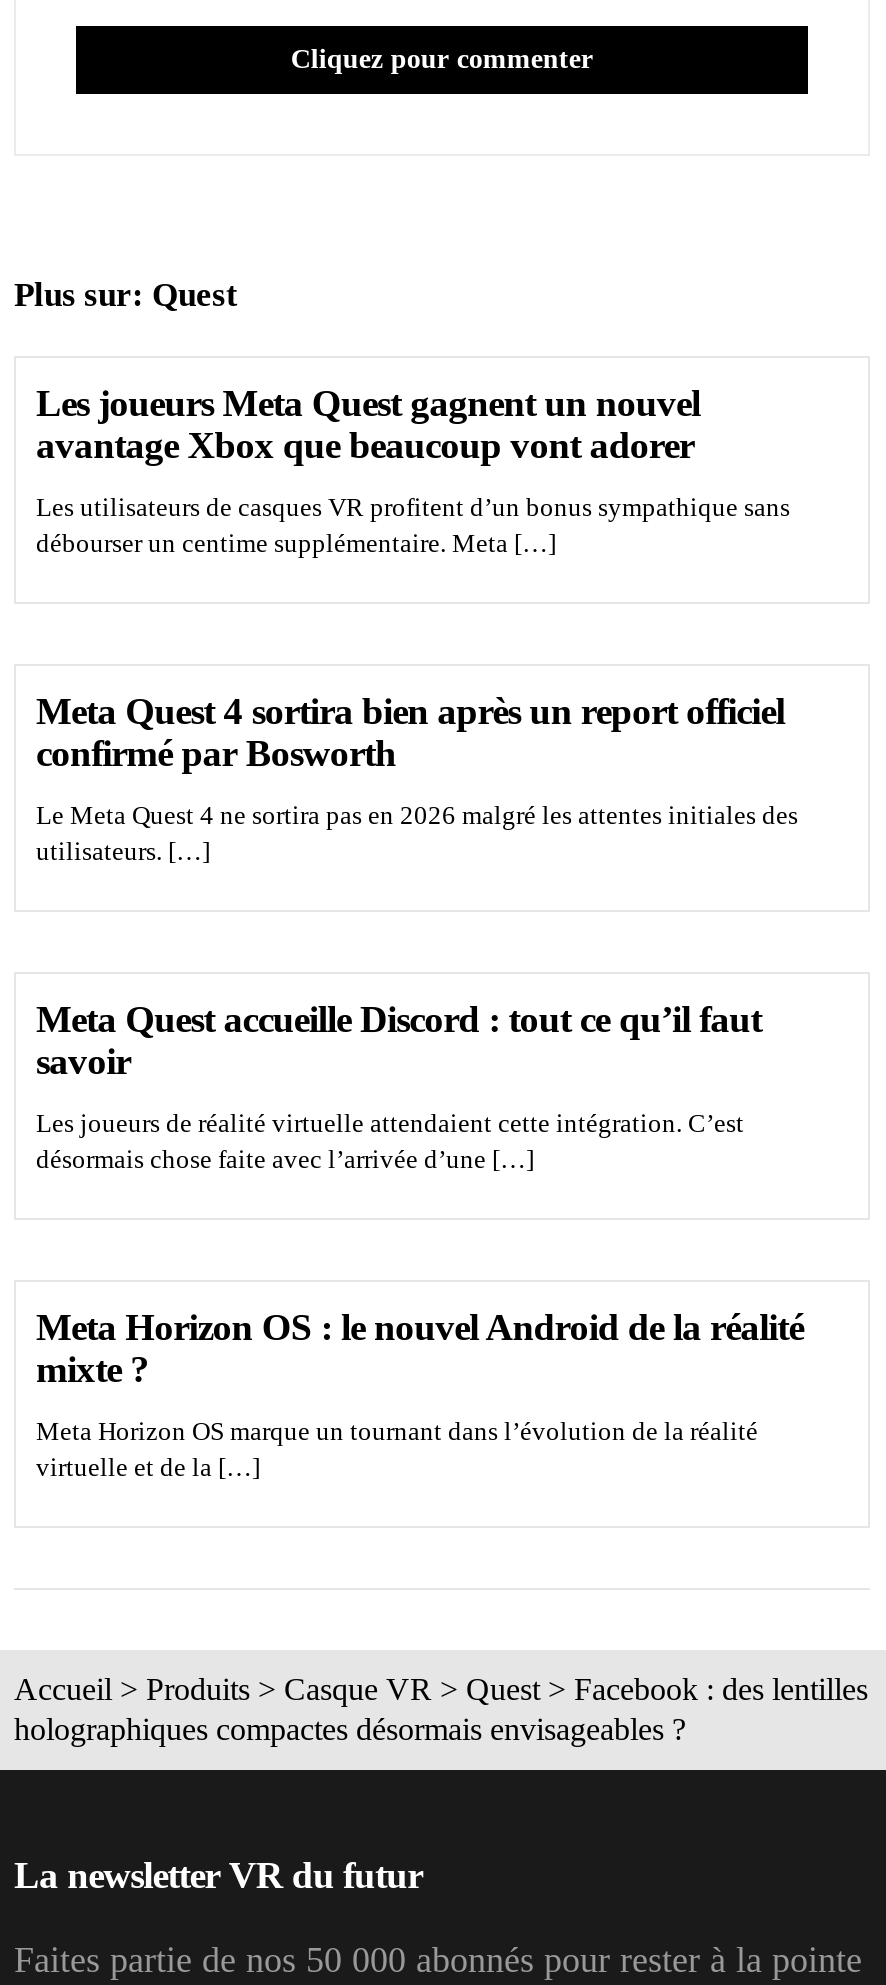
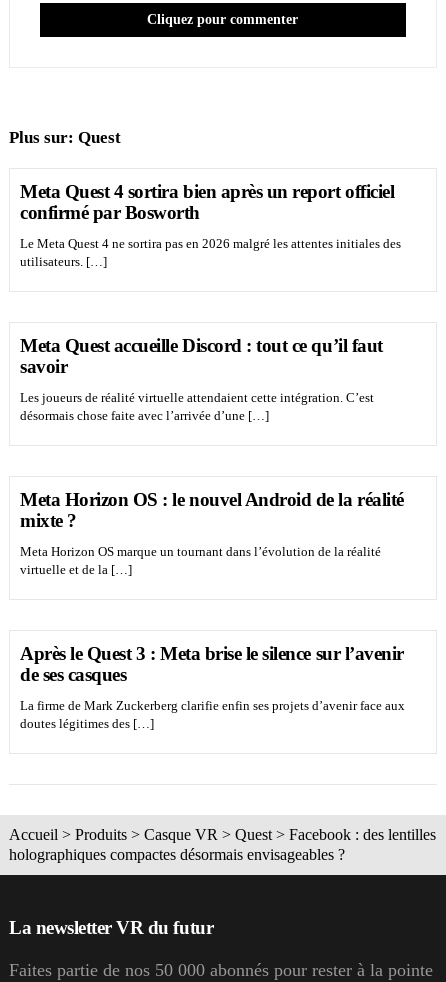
- Les joueurs Meta Quest gagnent un nouvel
- avantage Xbox que beaucoup vont adorer
- Les utilisateurs de casques VR profitent d’un bonus sympathique sans
- débourser un centime supplémentaire. Meta […]

moved up: Meta Quest 4 sortira bien après un report officiel | confirmé par Bosworth | Le Meta Quest 4 ne sortira pas en 2026 malgré les attentes initiales des | ... | Meta Horizon OS marque un tournant dans l’évolution de la réalité | virtuelle et de la […]

+ Après le Quest 3 : Meta brise le silence sur l’avenir
+ de ses casques
+ La firme de Mark Zuckerberg clarifie enfin ses projets d’avenir face aux
+ doutes légitimes des […]
